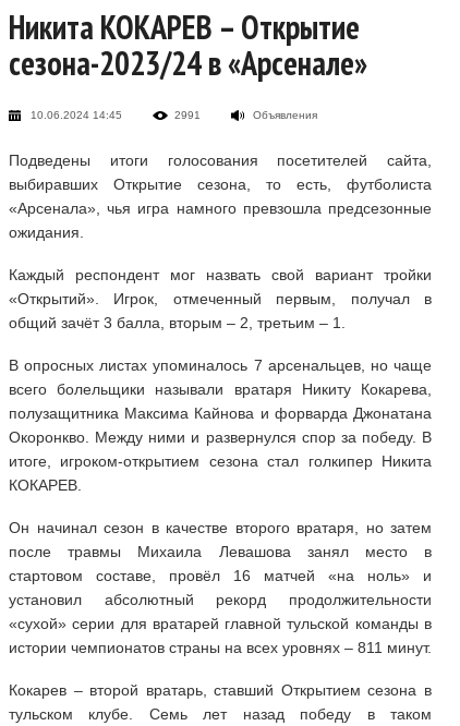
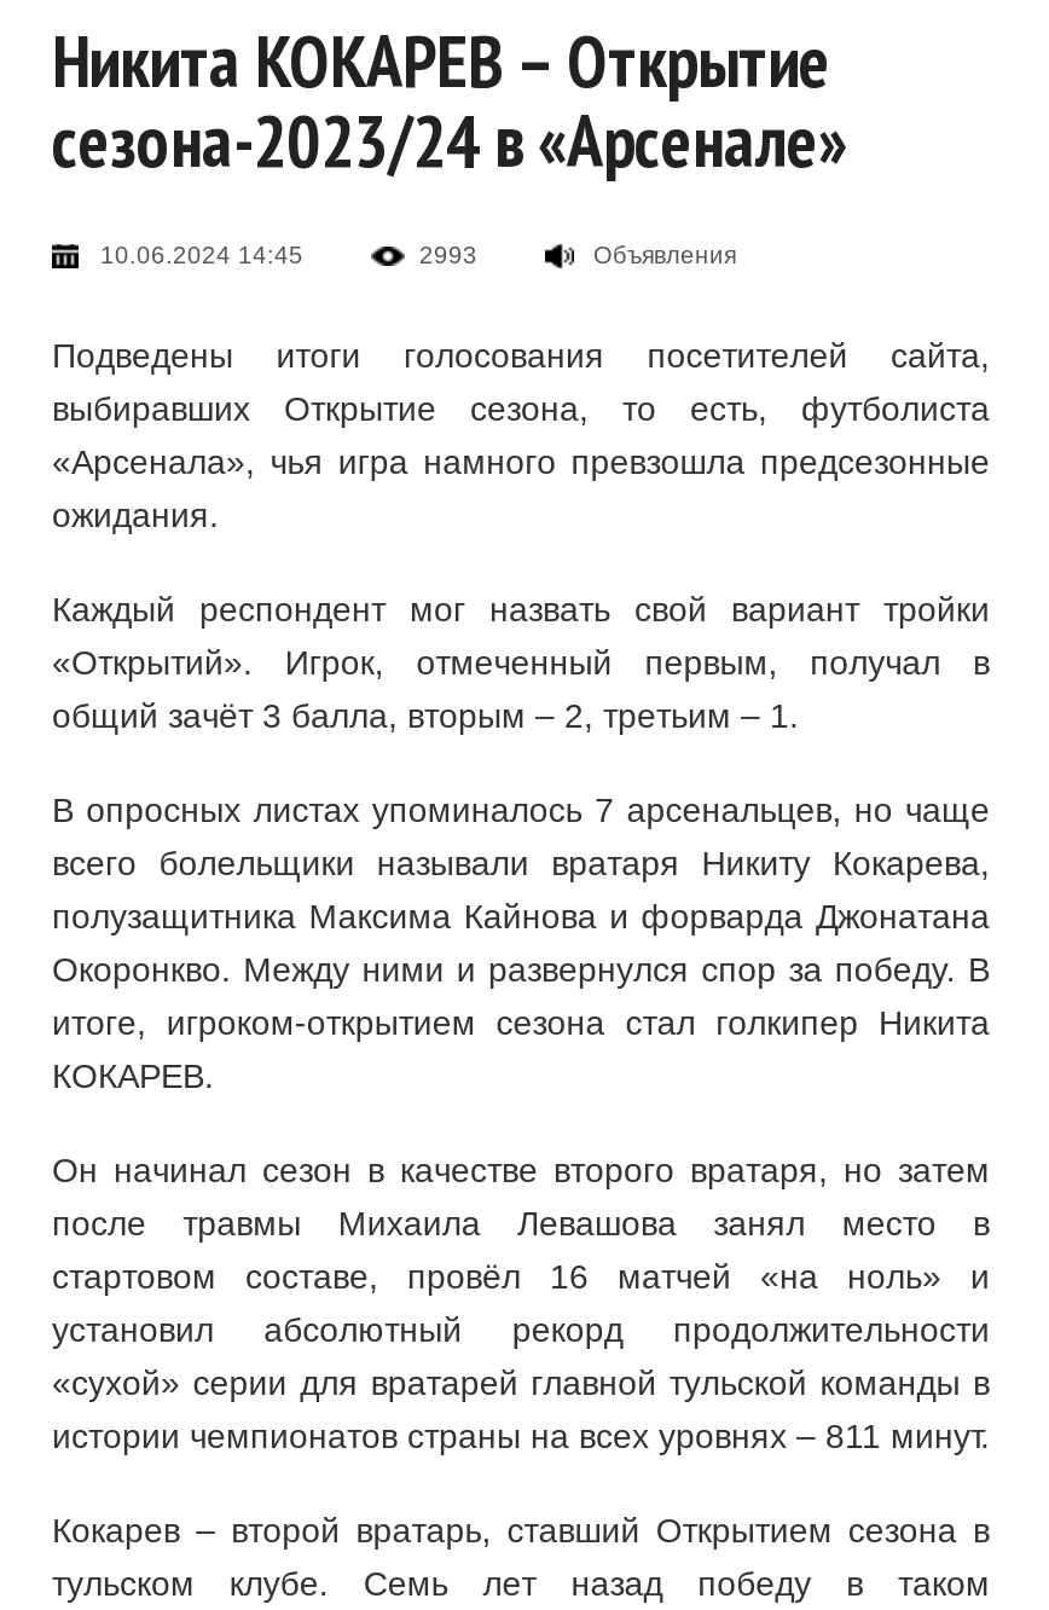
- 2991
+ 2993
